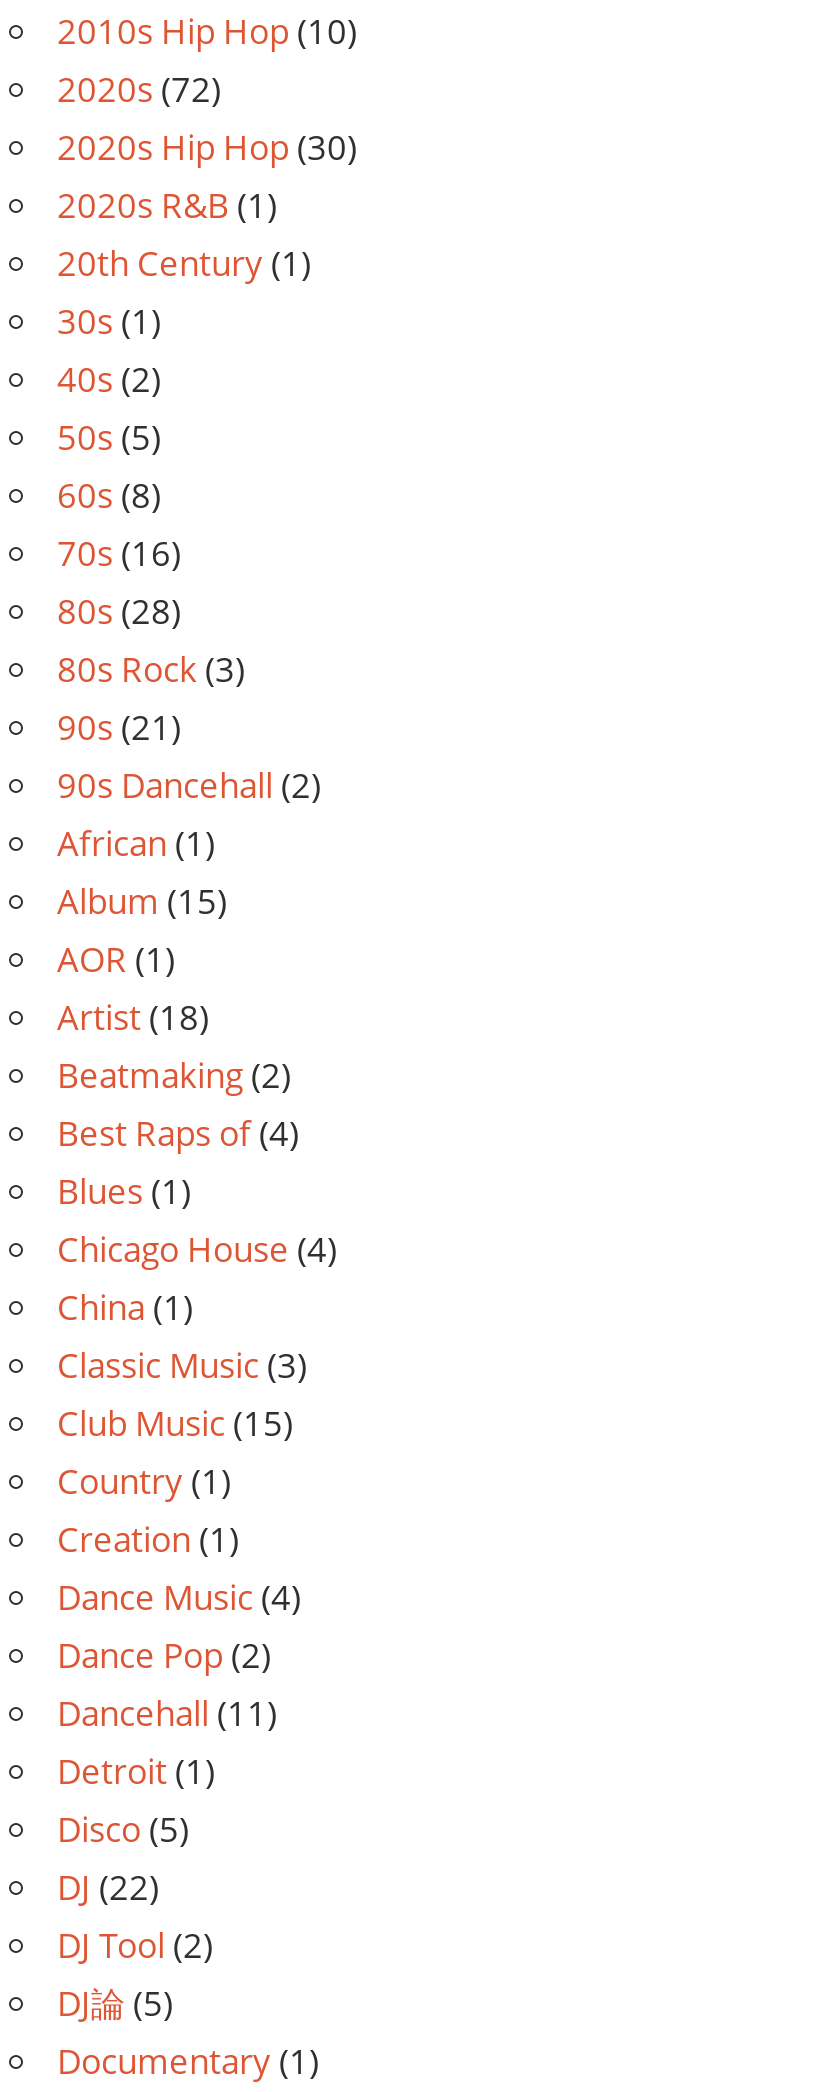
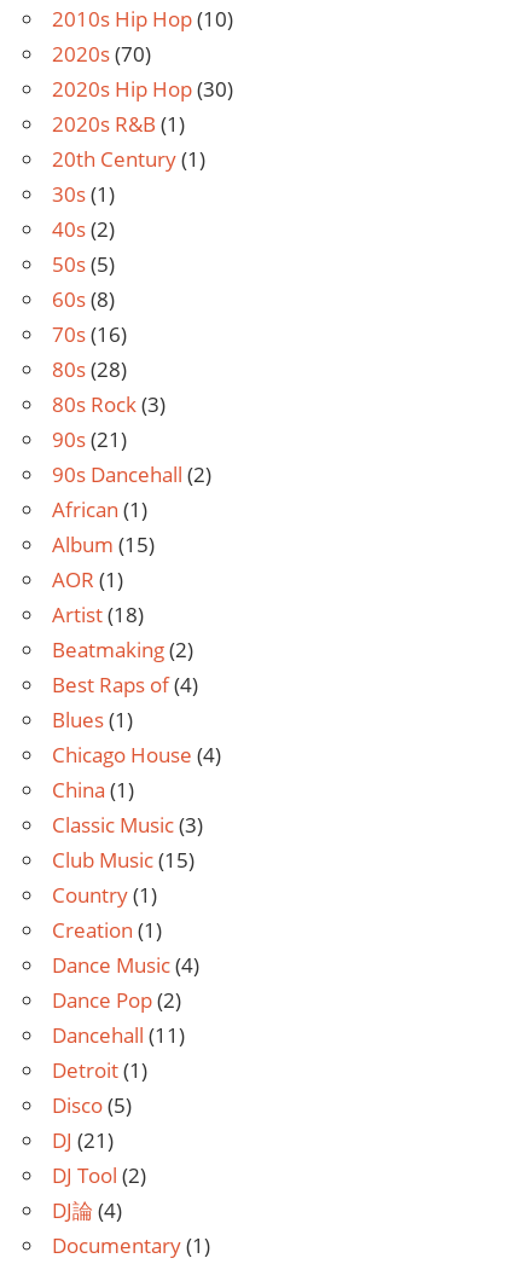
- 2020s (72)
+ 2020s (70)

- DJ (22)
+ DJ (21)

- DJ論(5)
+ DJ論(4)
